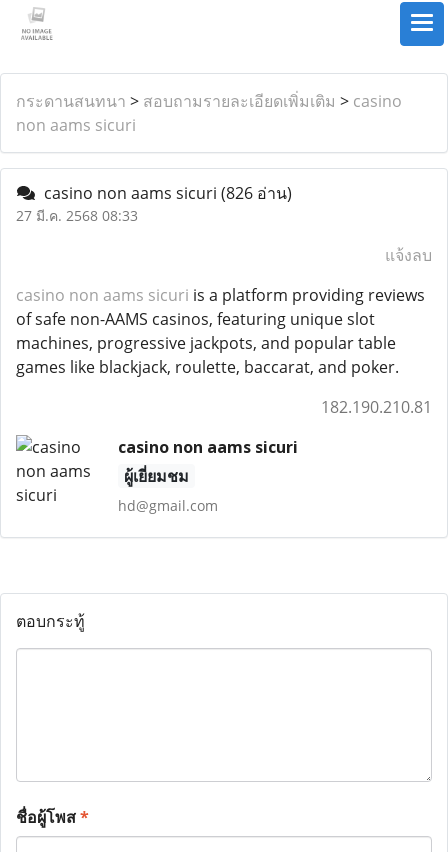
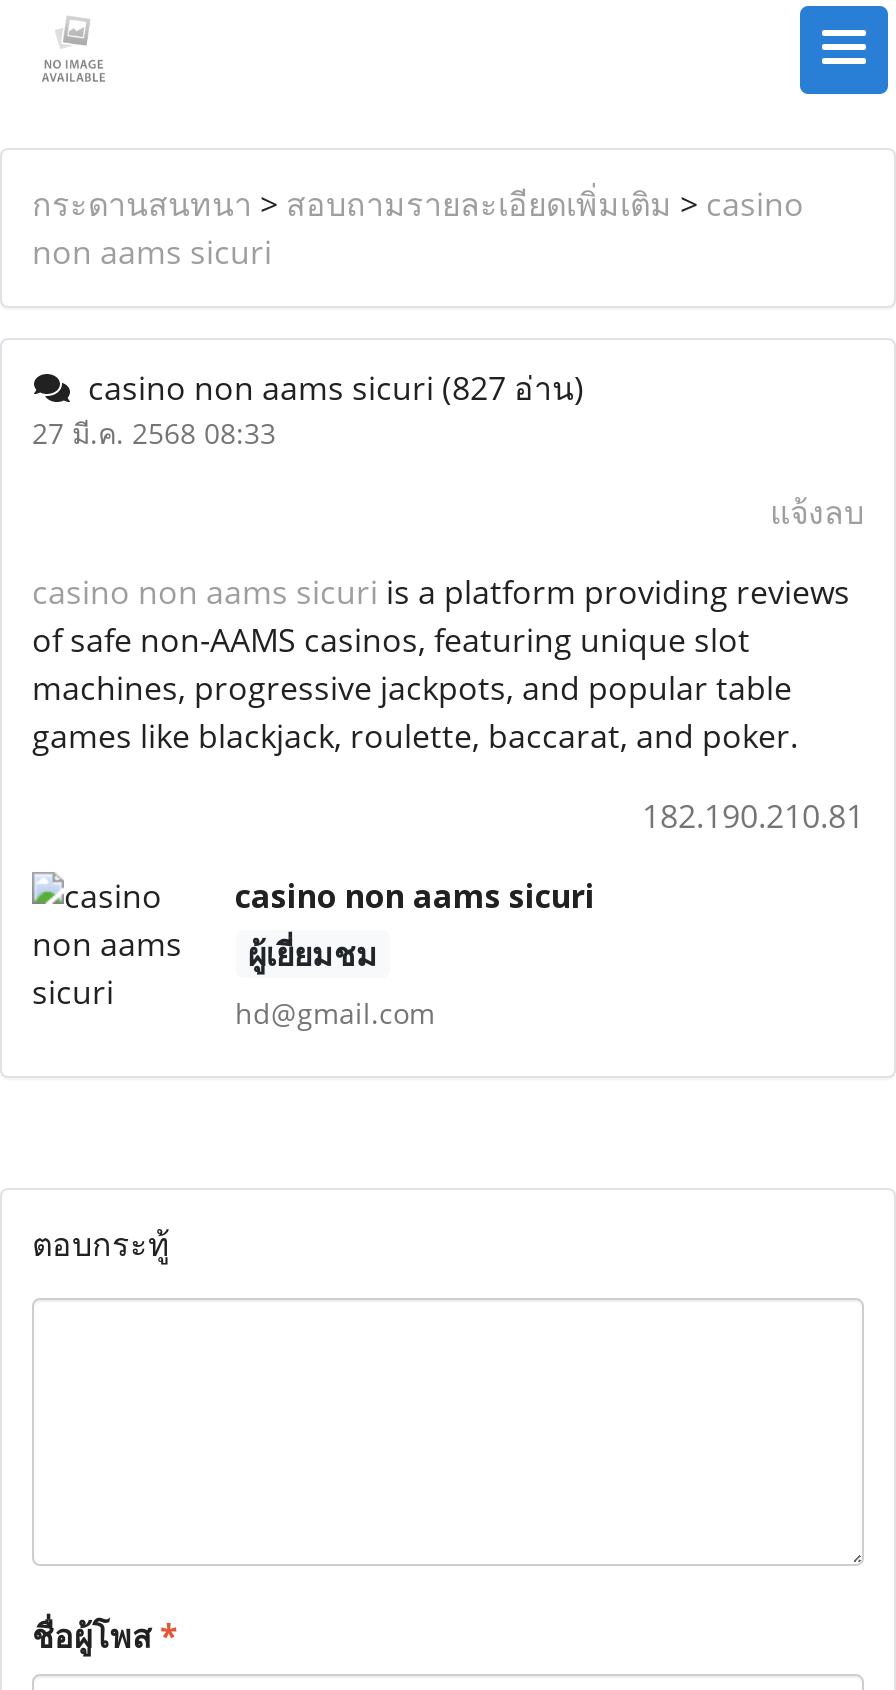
- casino non aams sicuri (826 อ่าน)
+ casino non aams sicuri (827 อ่าน)
